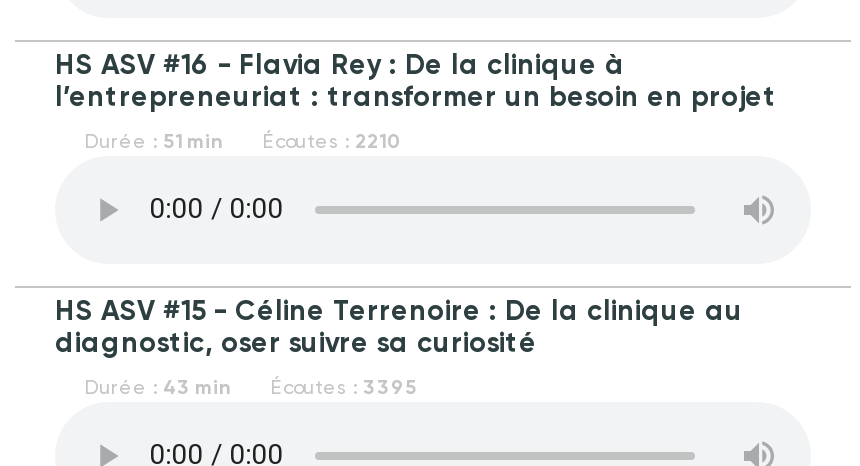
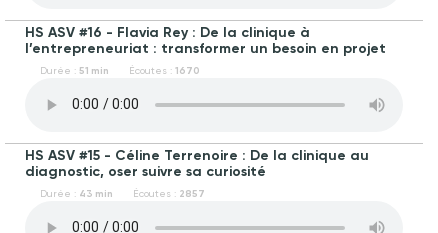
- Durée : 51 min Écoutes : 2210
+ Durée : 51 min Écoutes : 1670

- Durée : 43 min Écoutes : 3395
+ Durée : 43 min Écoutes : 2857
